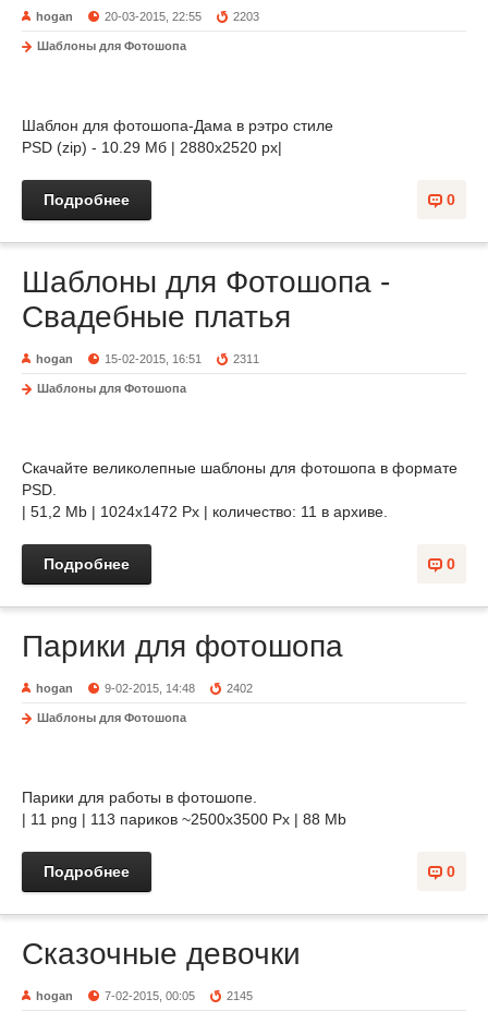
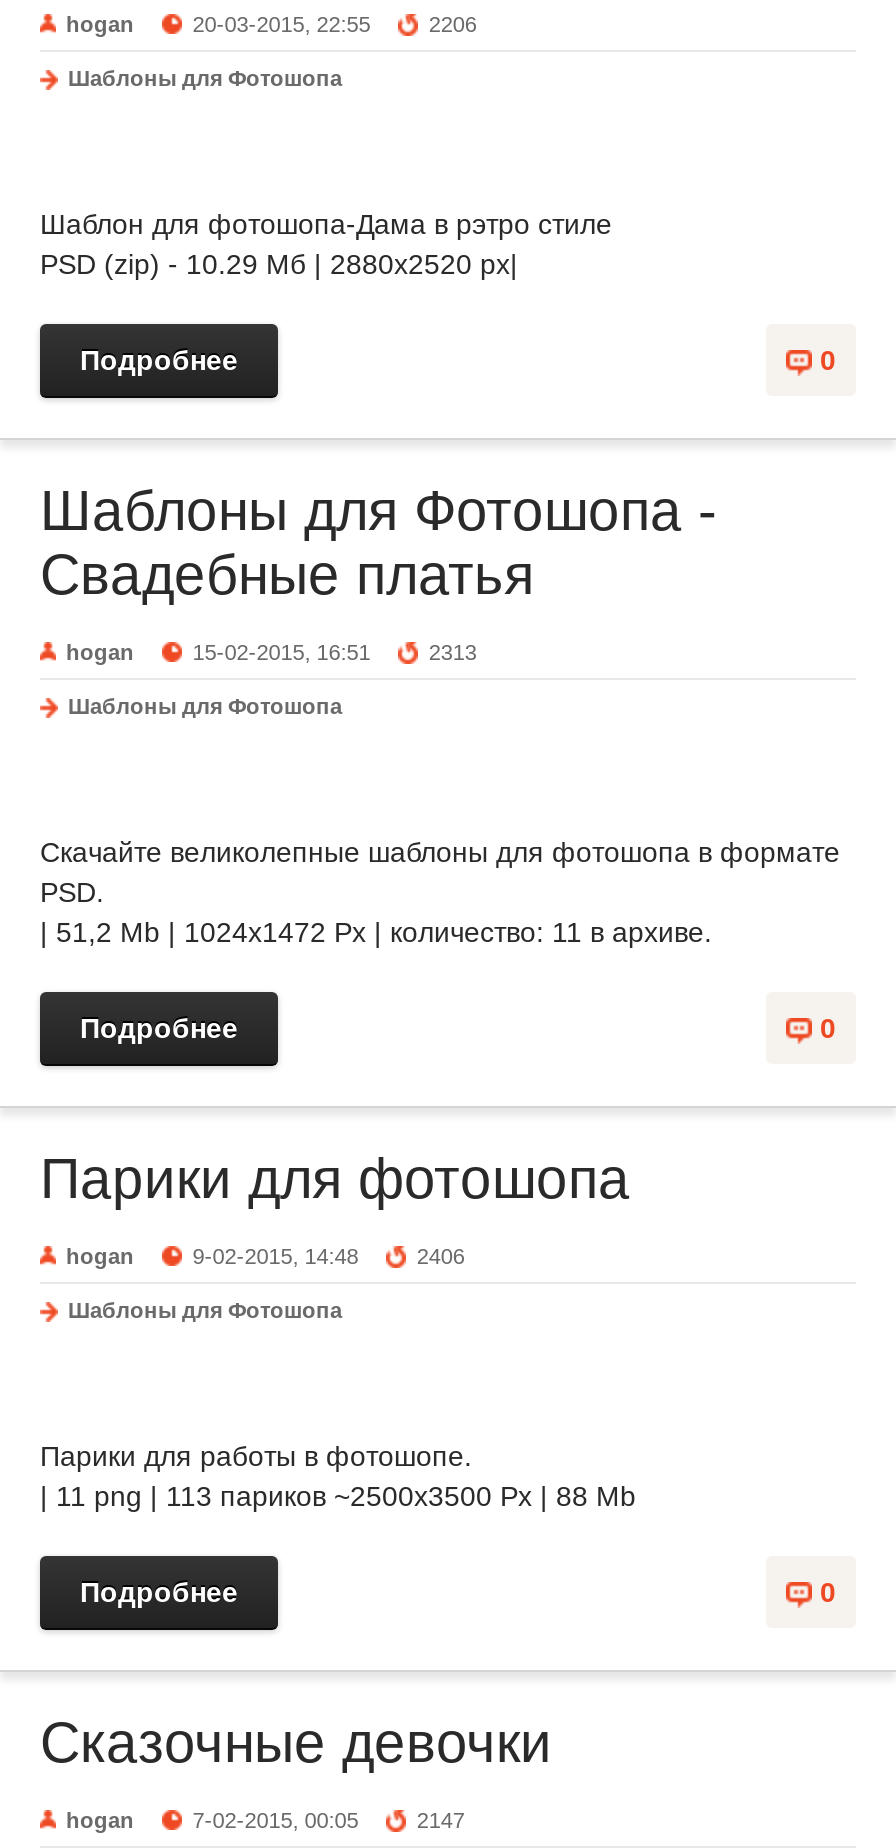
- 2203
+ 2206

- 2311
+ 2313

- 2402
+ 2406

- 2145
+ 2147
